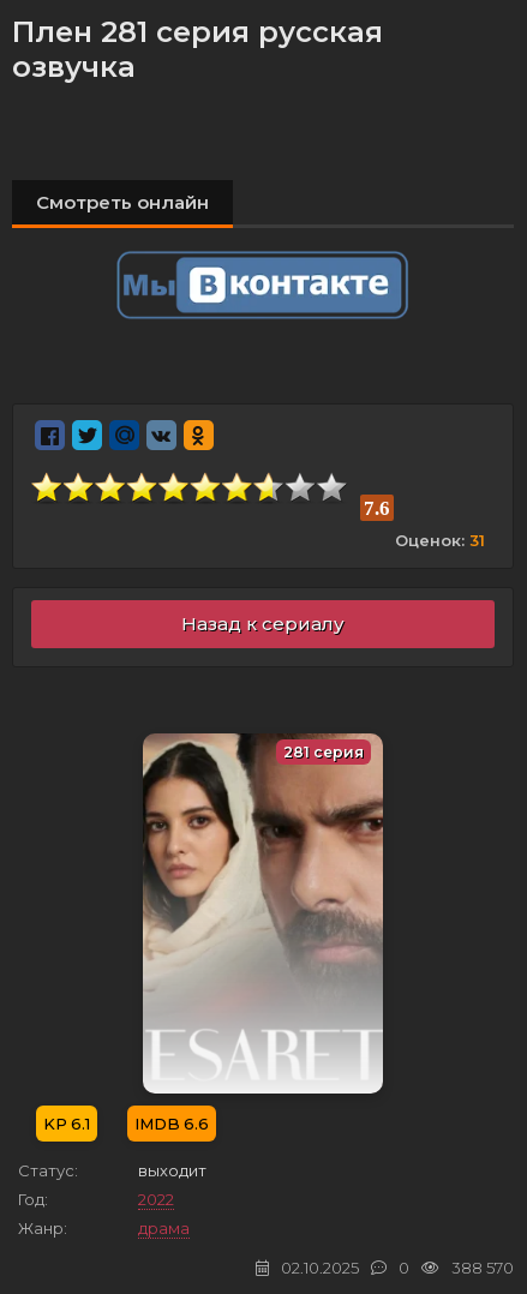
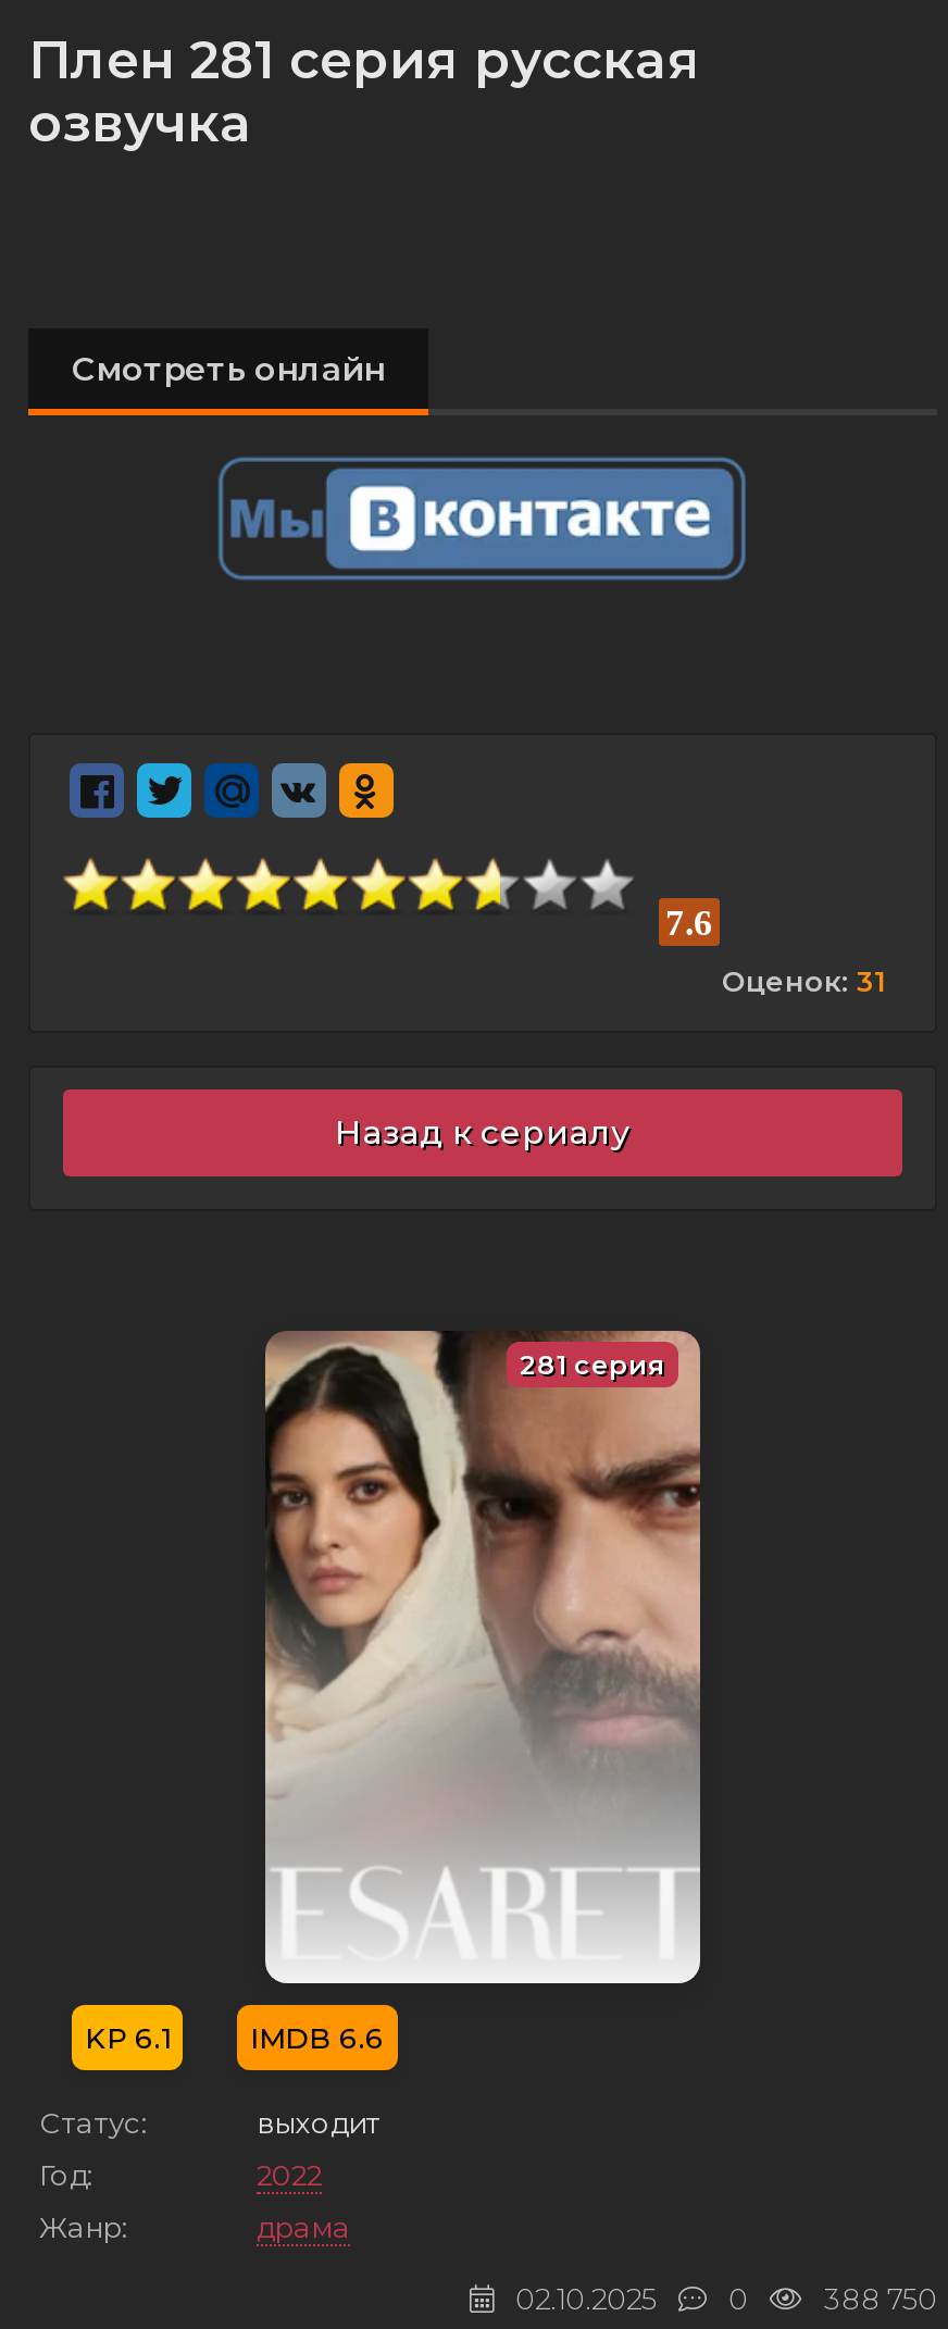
- 388 570
+ 388 750
